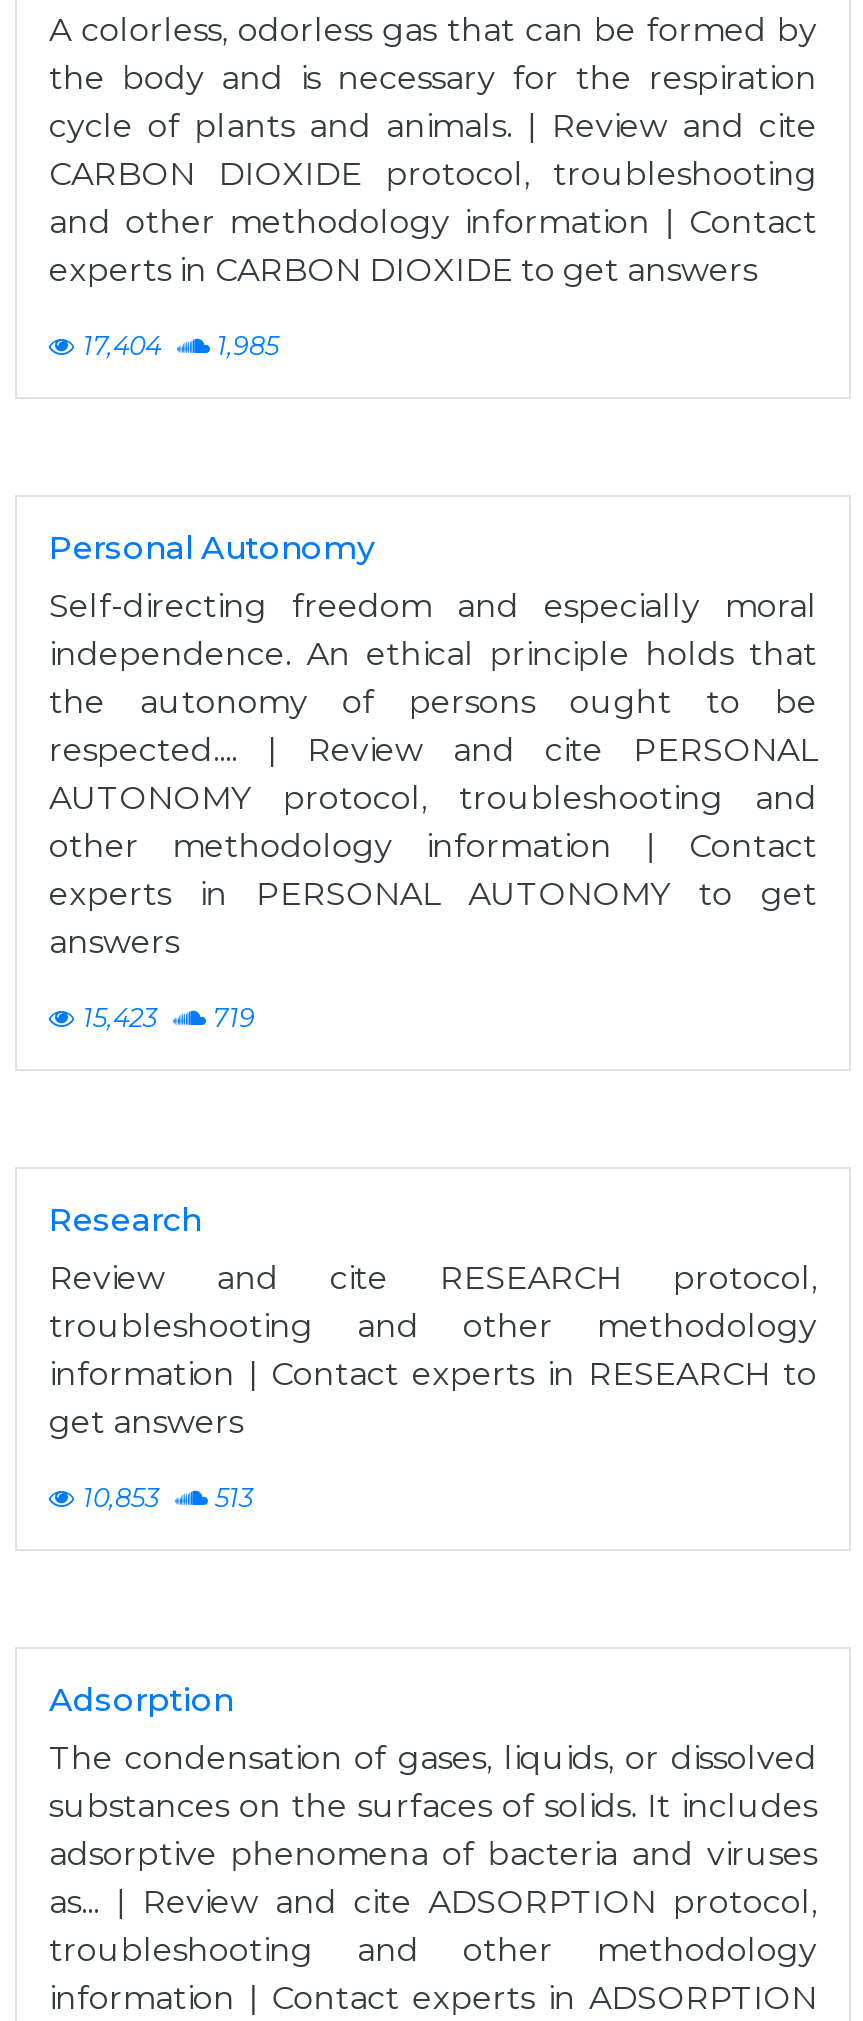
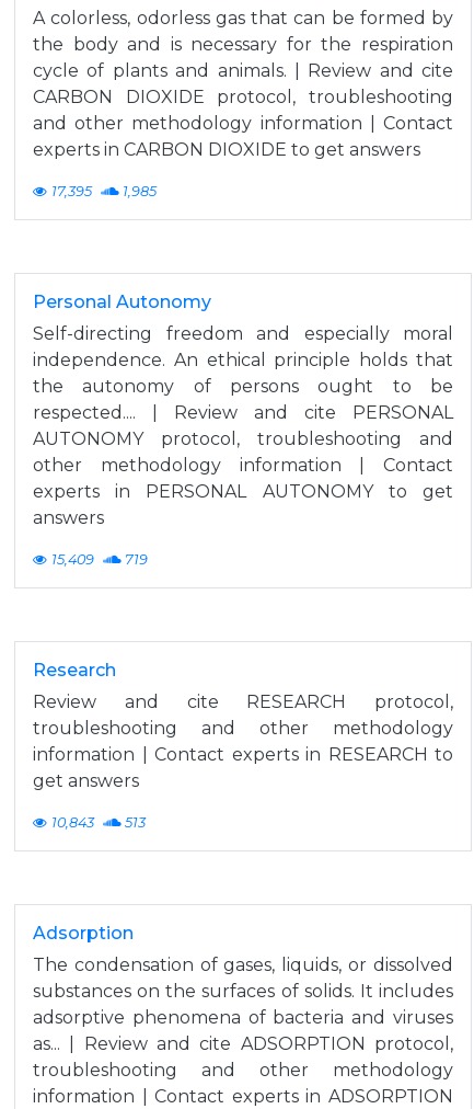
- 17,404 1,985
+ 17,395 1,985

- 15,423 719
+ 15,409 719

- 10,853 513
+ 10,843 513
